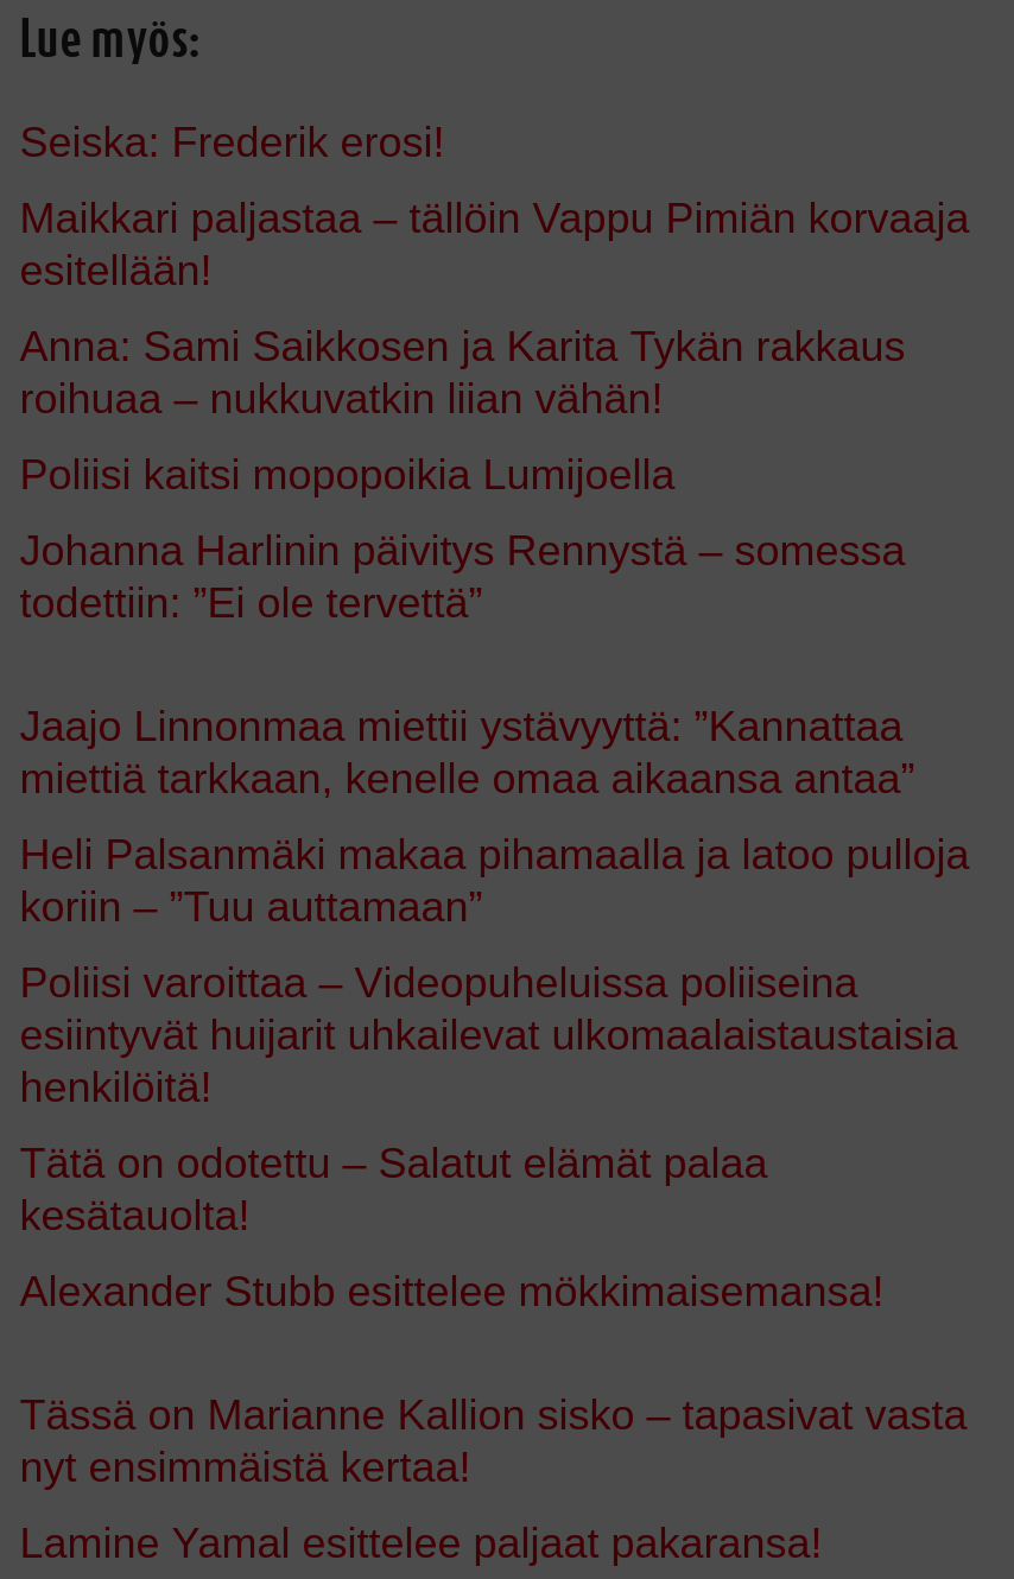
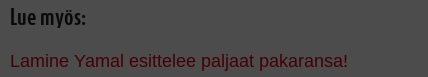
- Seiska: Frederik erosi!
- Maikkari paljastaa – tällöin Vappu Pimiän korvaaja
- esitellään!
- Anna: Sami Saikkosen ja Karita Tykän rakkaus
- roihuaa – nukkuvatkin liian vähän!
- Poliisi kaitsi mopopoikia Lumijoella
- Johanna Harlinin päivitys Rennystä – somessa
- todettiin: ”Ei ole tervettä”
- Jaajo Linnonmaa miettii ystävyyttä: ”Kannattaa
- miettiä tarkkaan, kenelle omaa aikaansa antaa”
- Heli Palsanmäki makaa pihamaalla ja latoo pulloja
- koriin – ”Tuu auttamaan”
- Poliisi varoittaa – Videopuheluissa poliiseina
- esiintyvät huijarit uhkailevat ulkomaalaistaustaisia
- henkilöitä!
- Tätä on odotettu – Salatut elämät palaa
- kesätauolta!
- Alexander Stubb esittelee mökkimaisemansa!
- Tässä on Marianne Kallion sisko – tapasivat vasta
- nyt ensimmäistä kertaa!
